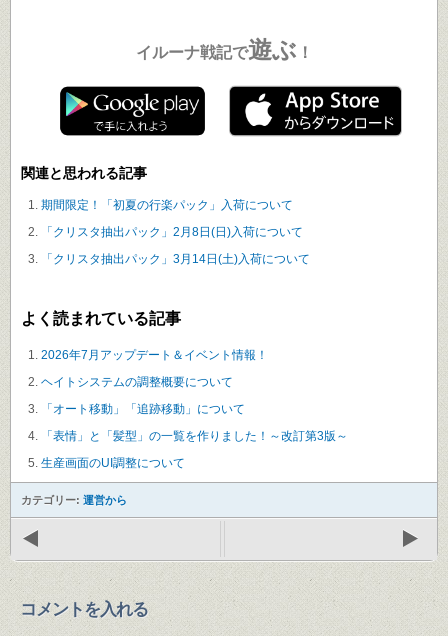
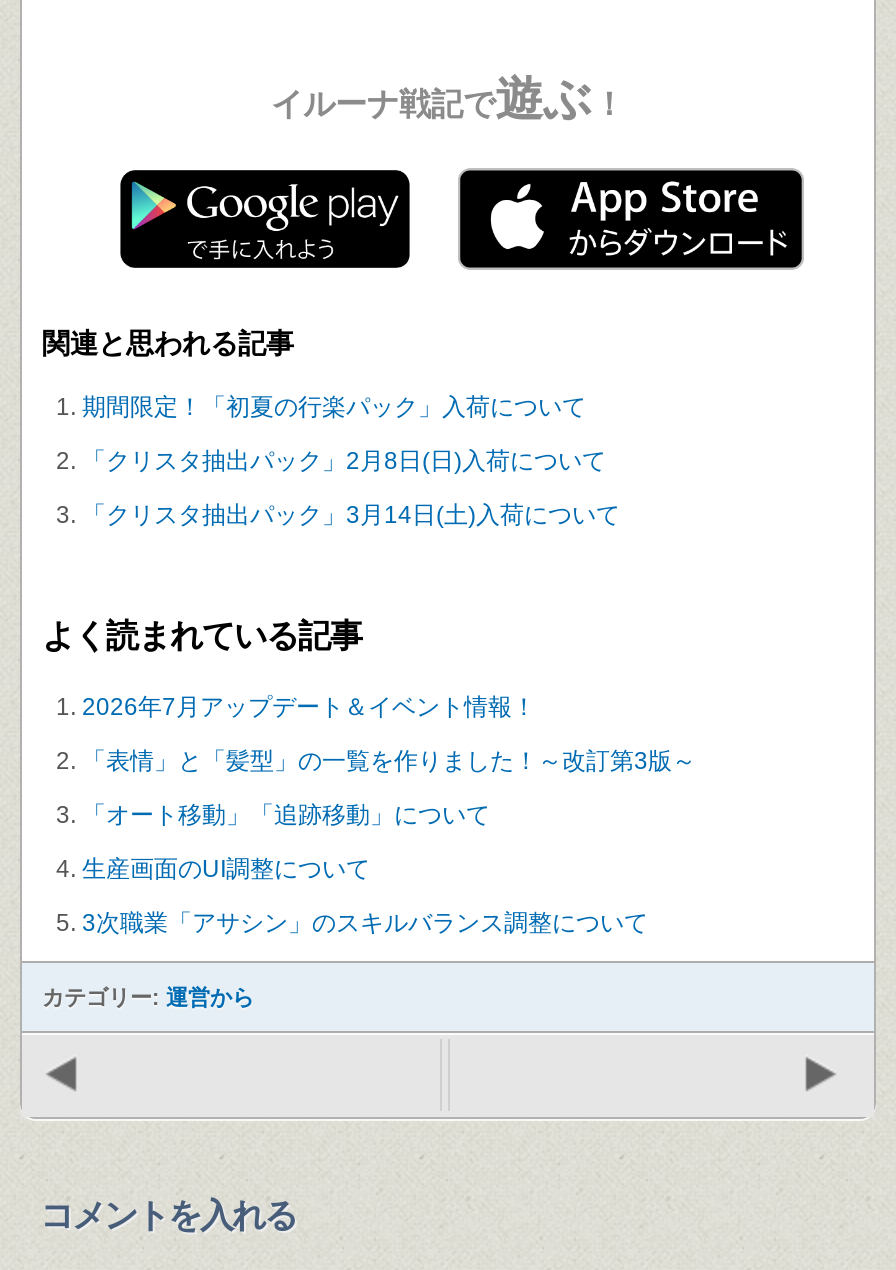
- ヘイトシステムの調整概要について

moved up: 「表情」と「髪型」の一覧を作りました！～改訂第3版～

moved up: 生産画面のUI調整について

+ 3次職業「アサシン」のスキルバランス調整について
